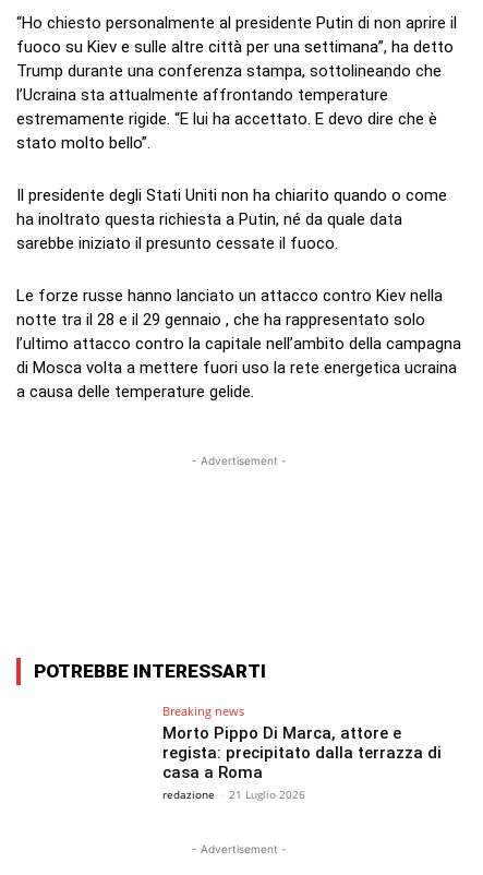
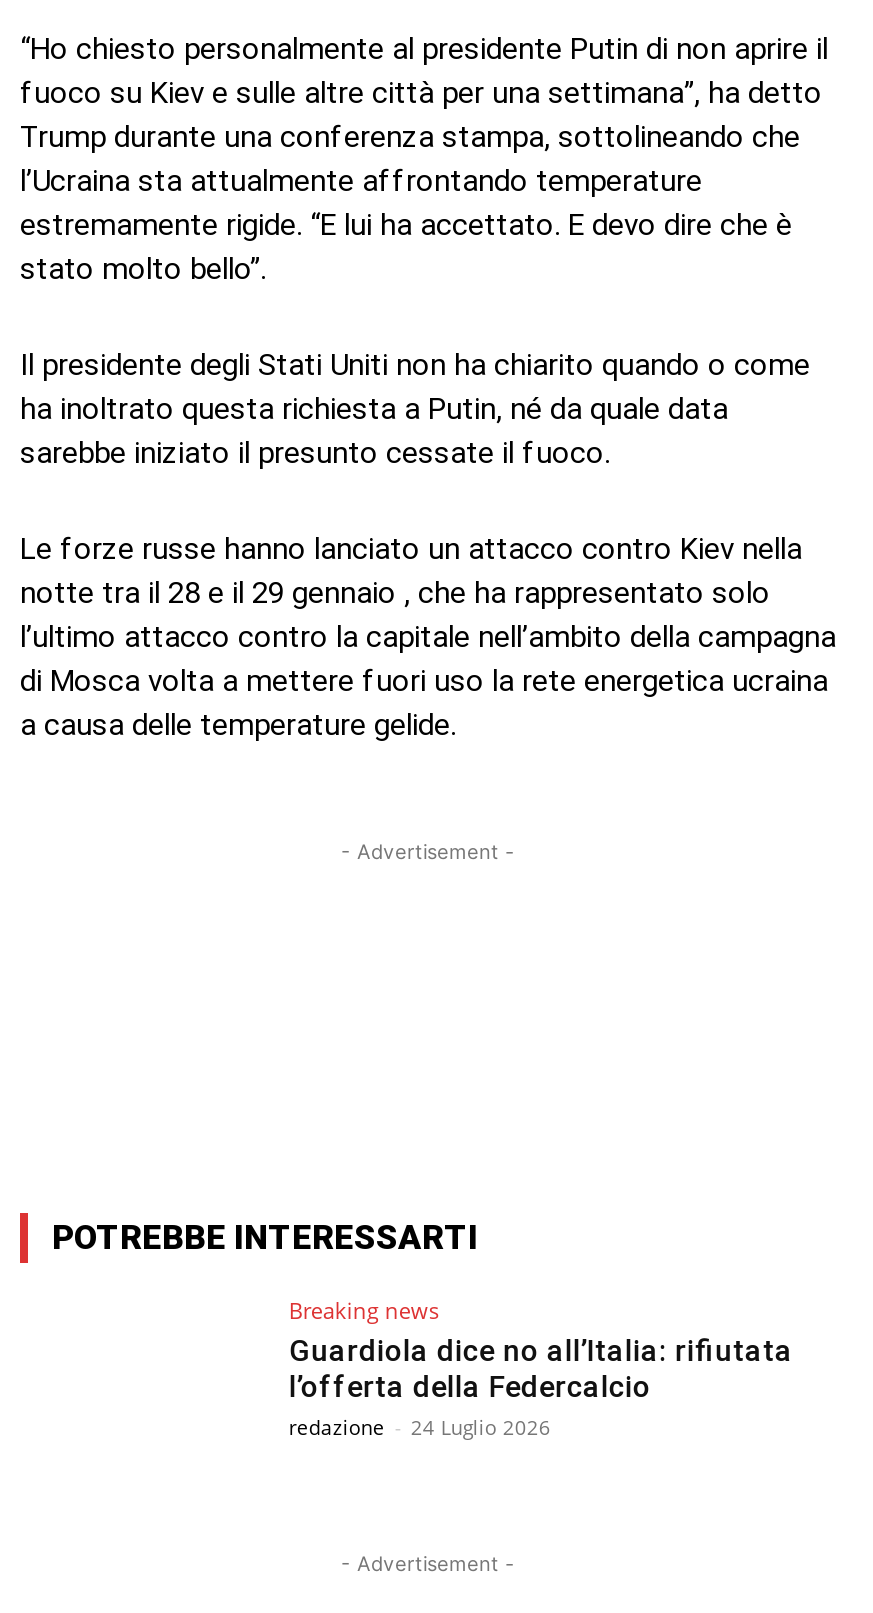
- Morto Pippo Di Marca, attore e
- regista: precipitato dalla terrazza di
- casa a Roma
- redazione - 21 Luglio 2026
+ Guardiola dice no all’Italia: rifiutata
+ l’offerta della Federcalcio
+ redazione - 24 Luglio 2026
